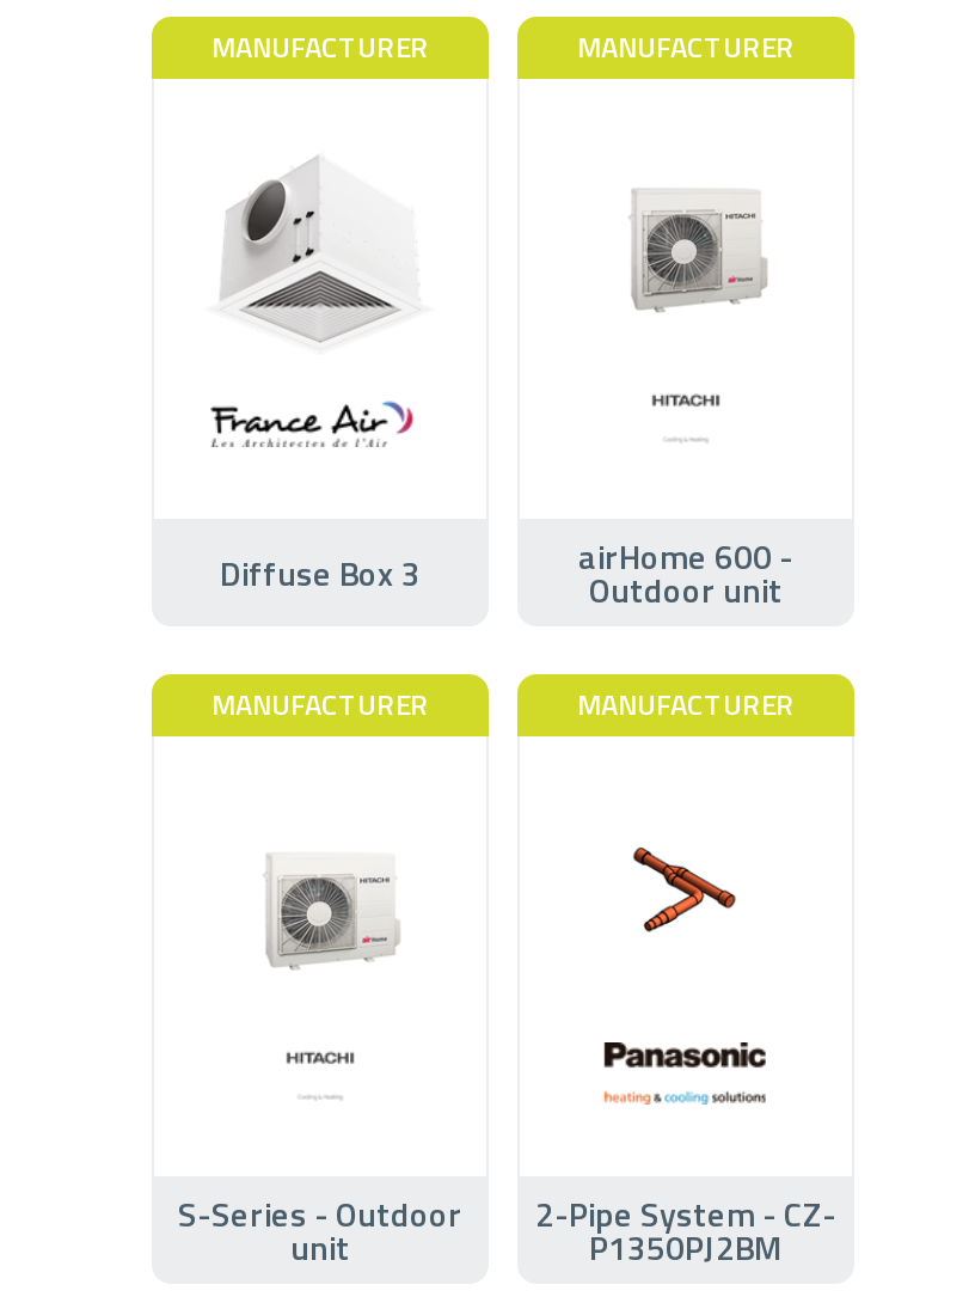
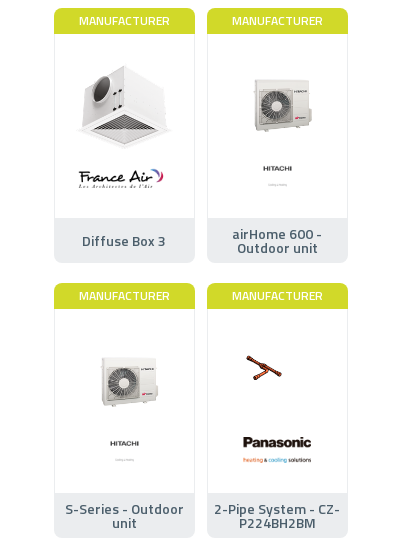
- [image]
+ [image]

- P1350PJ2BM
+ P224BH2BM
